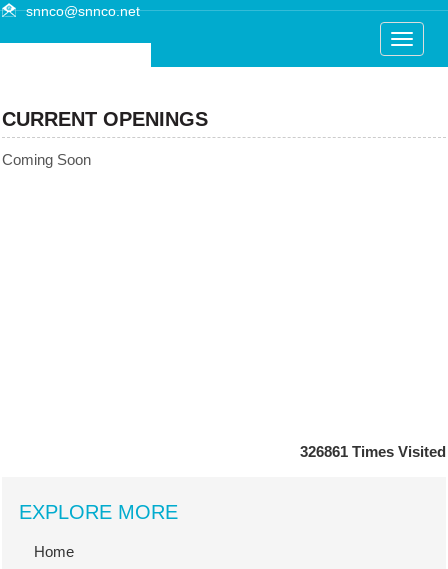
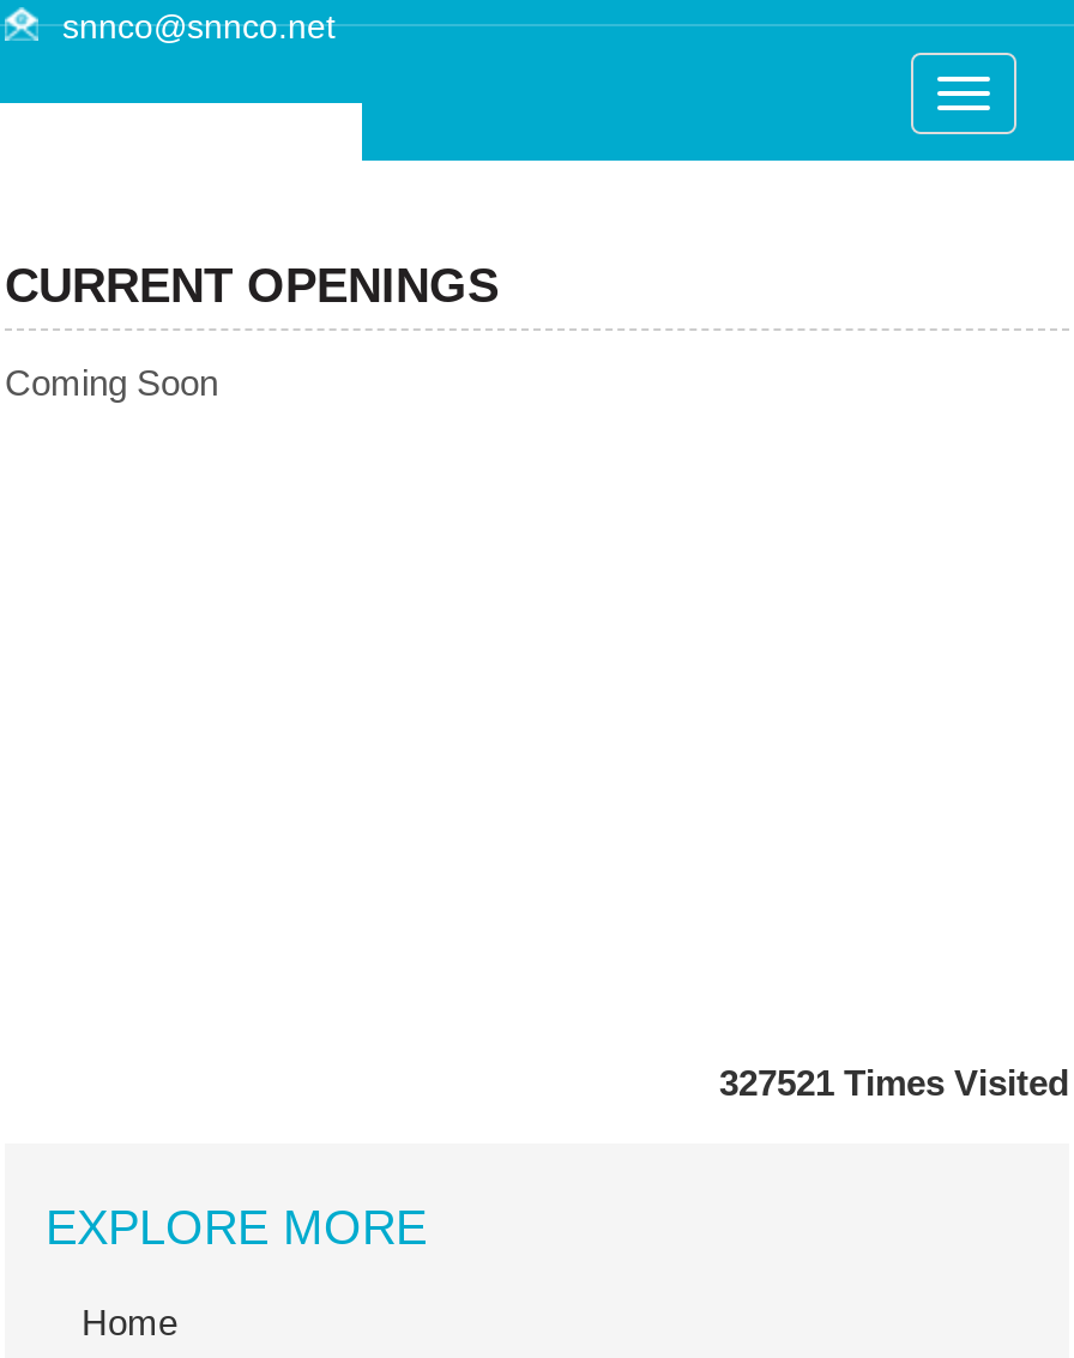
- 326861 Times Visited
+ 327521 Times Visited
